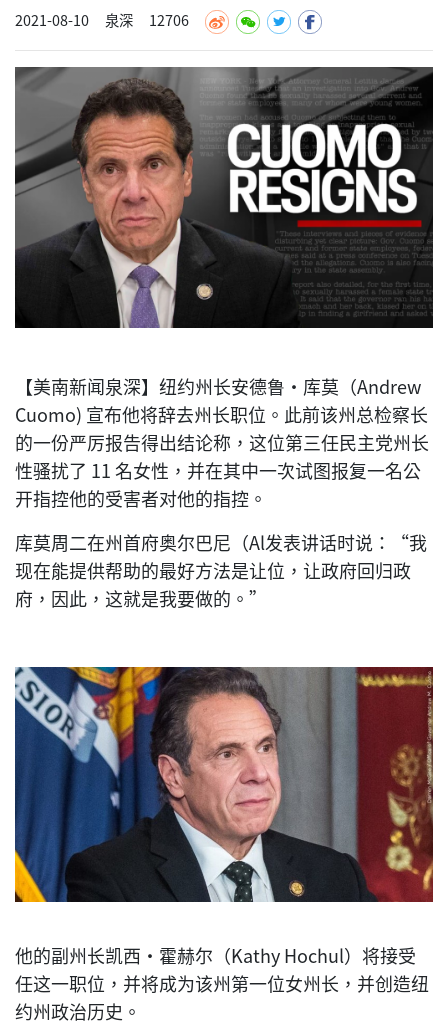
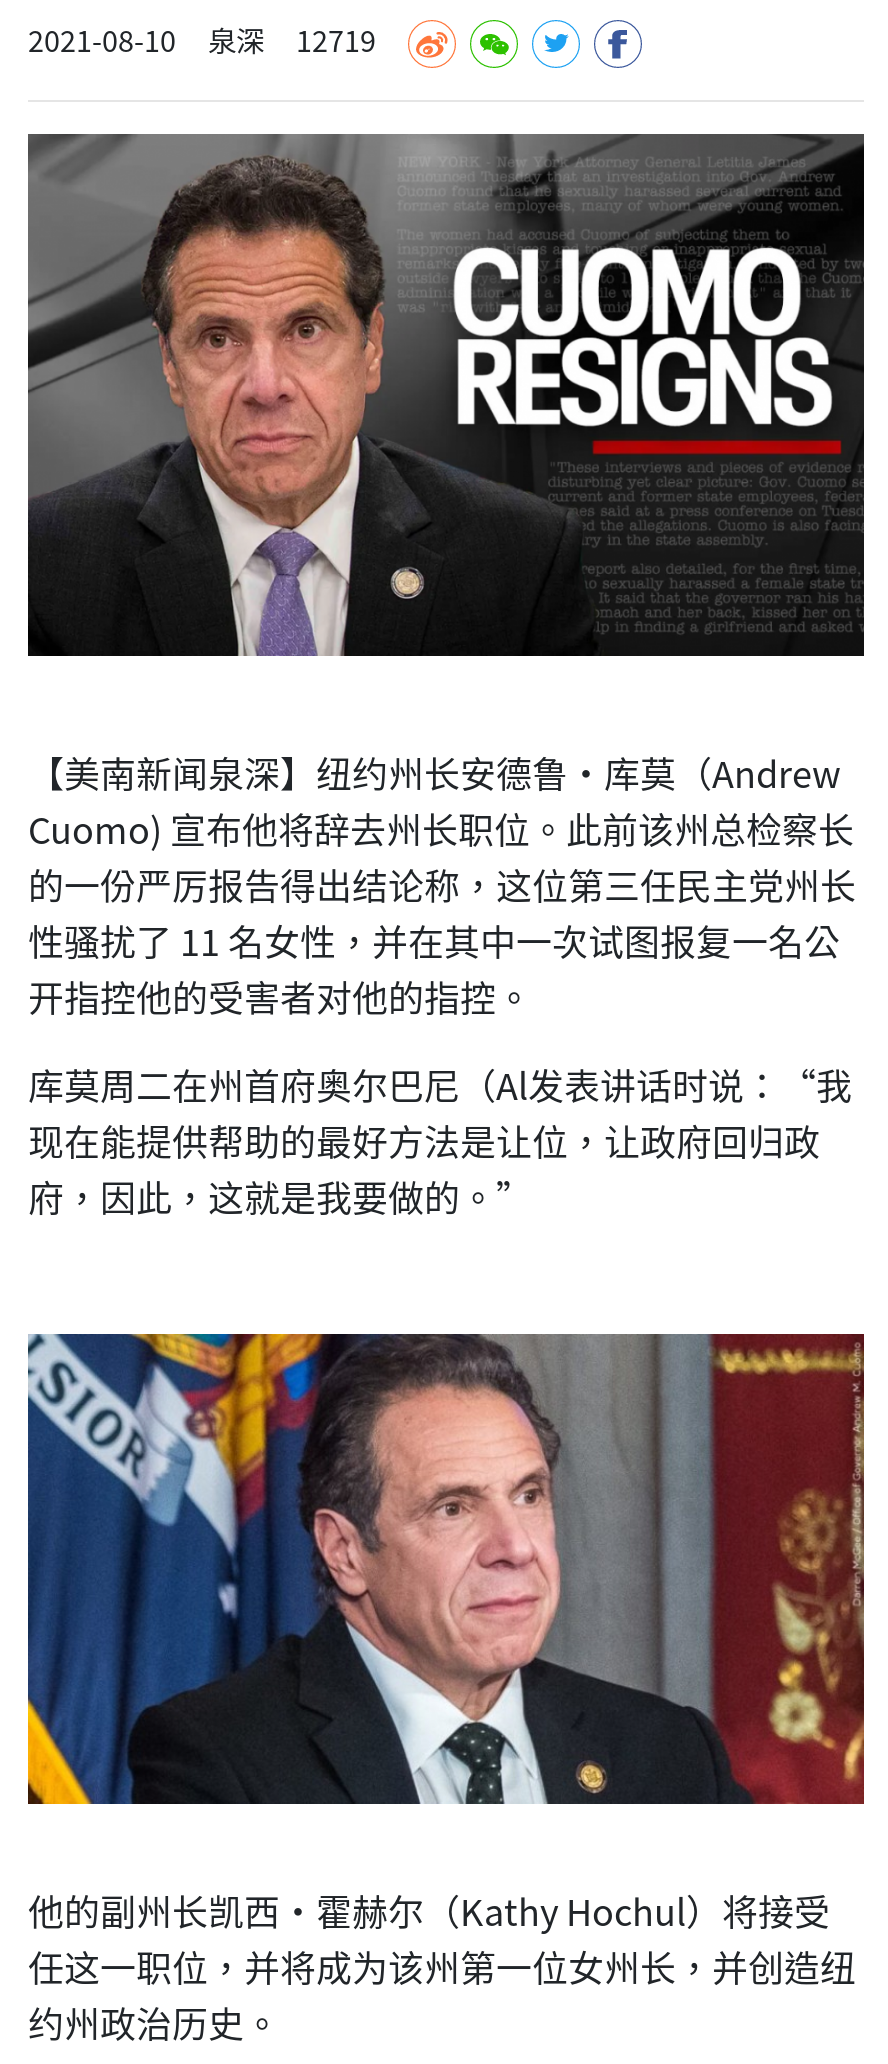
- 2021-08-10 泉深 12706
+ 2021-08-10 泉深 12719
